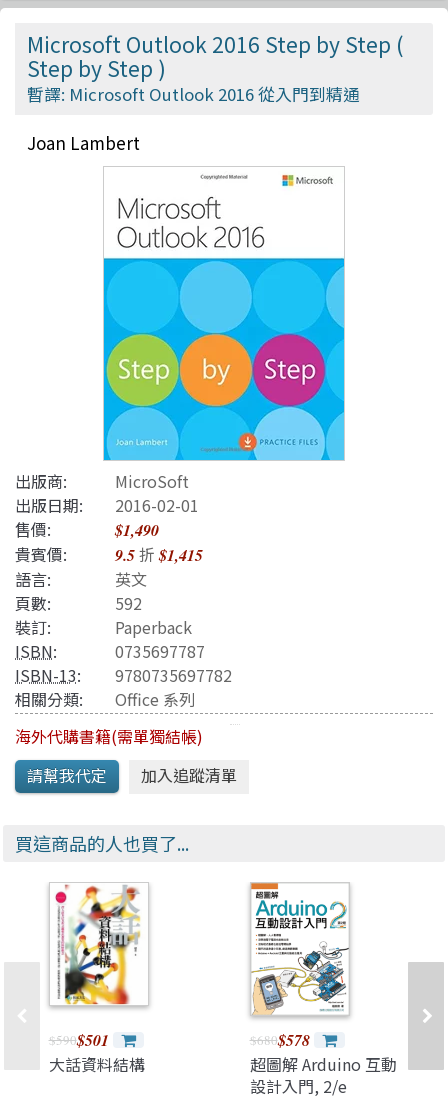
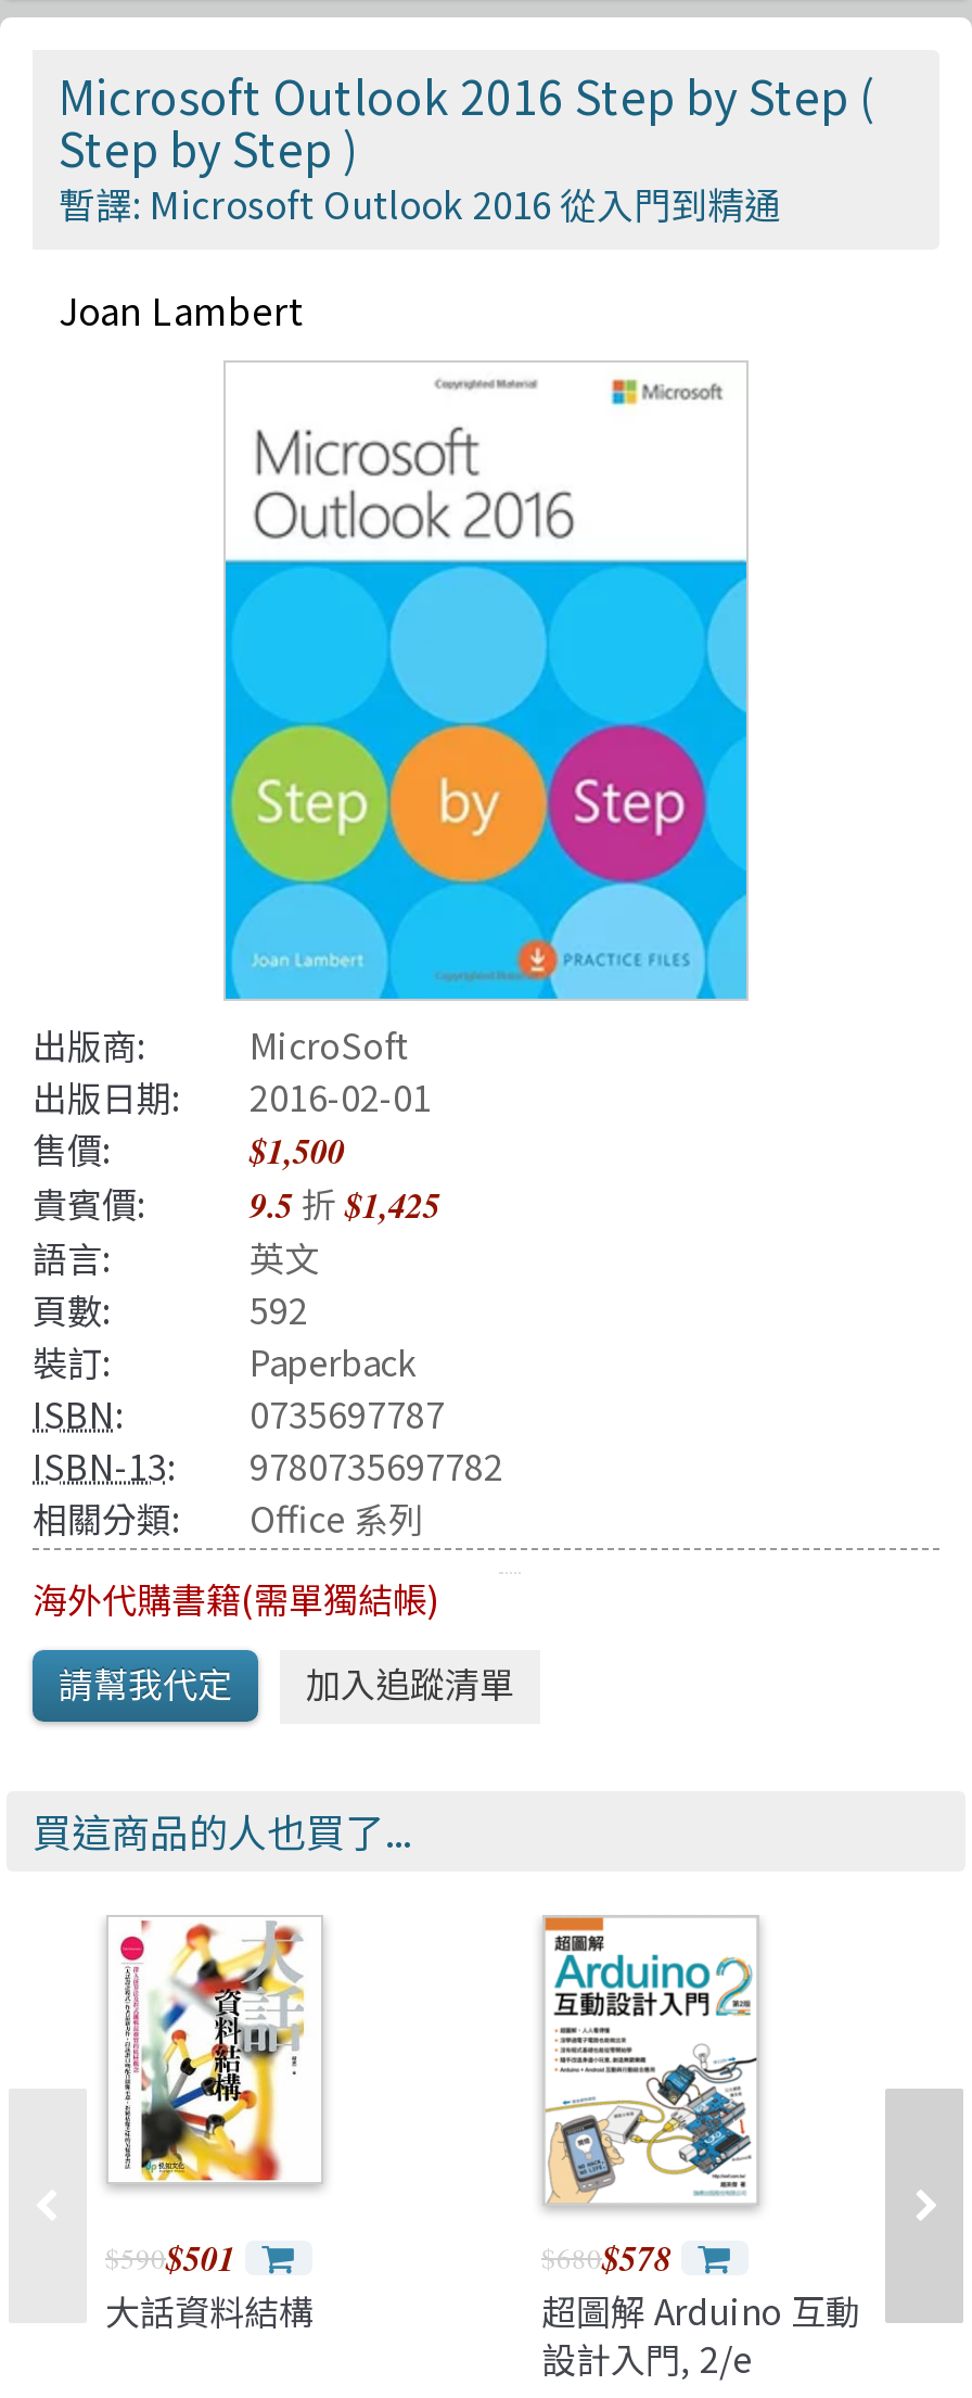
- $1,490
+ $1,500

- 貴賓價: 9.5折$1,415
+ 貴賓價: 9.5折$1,425
